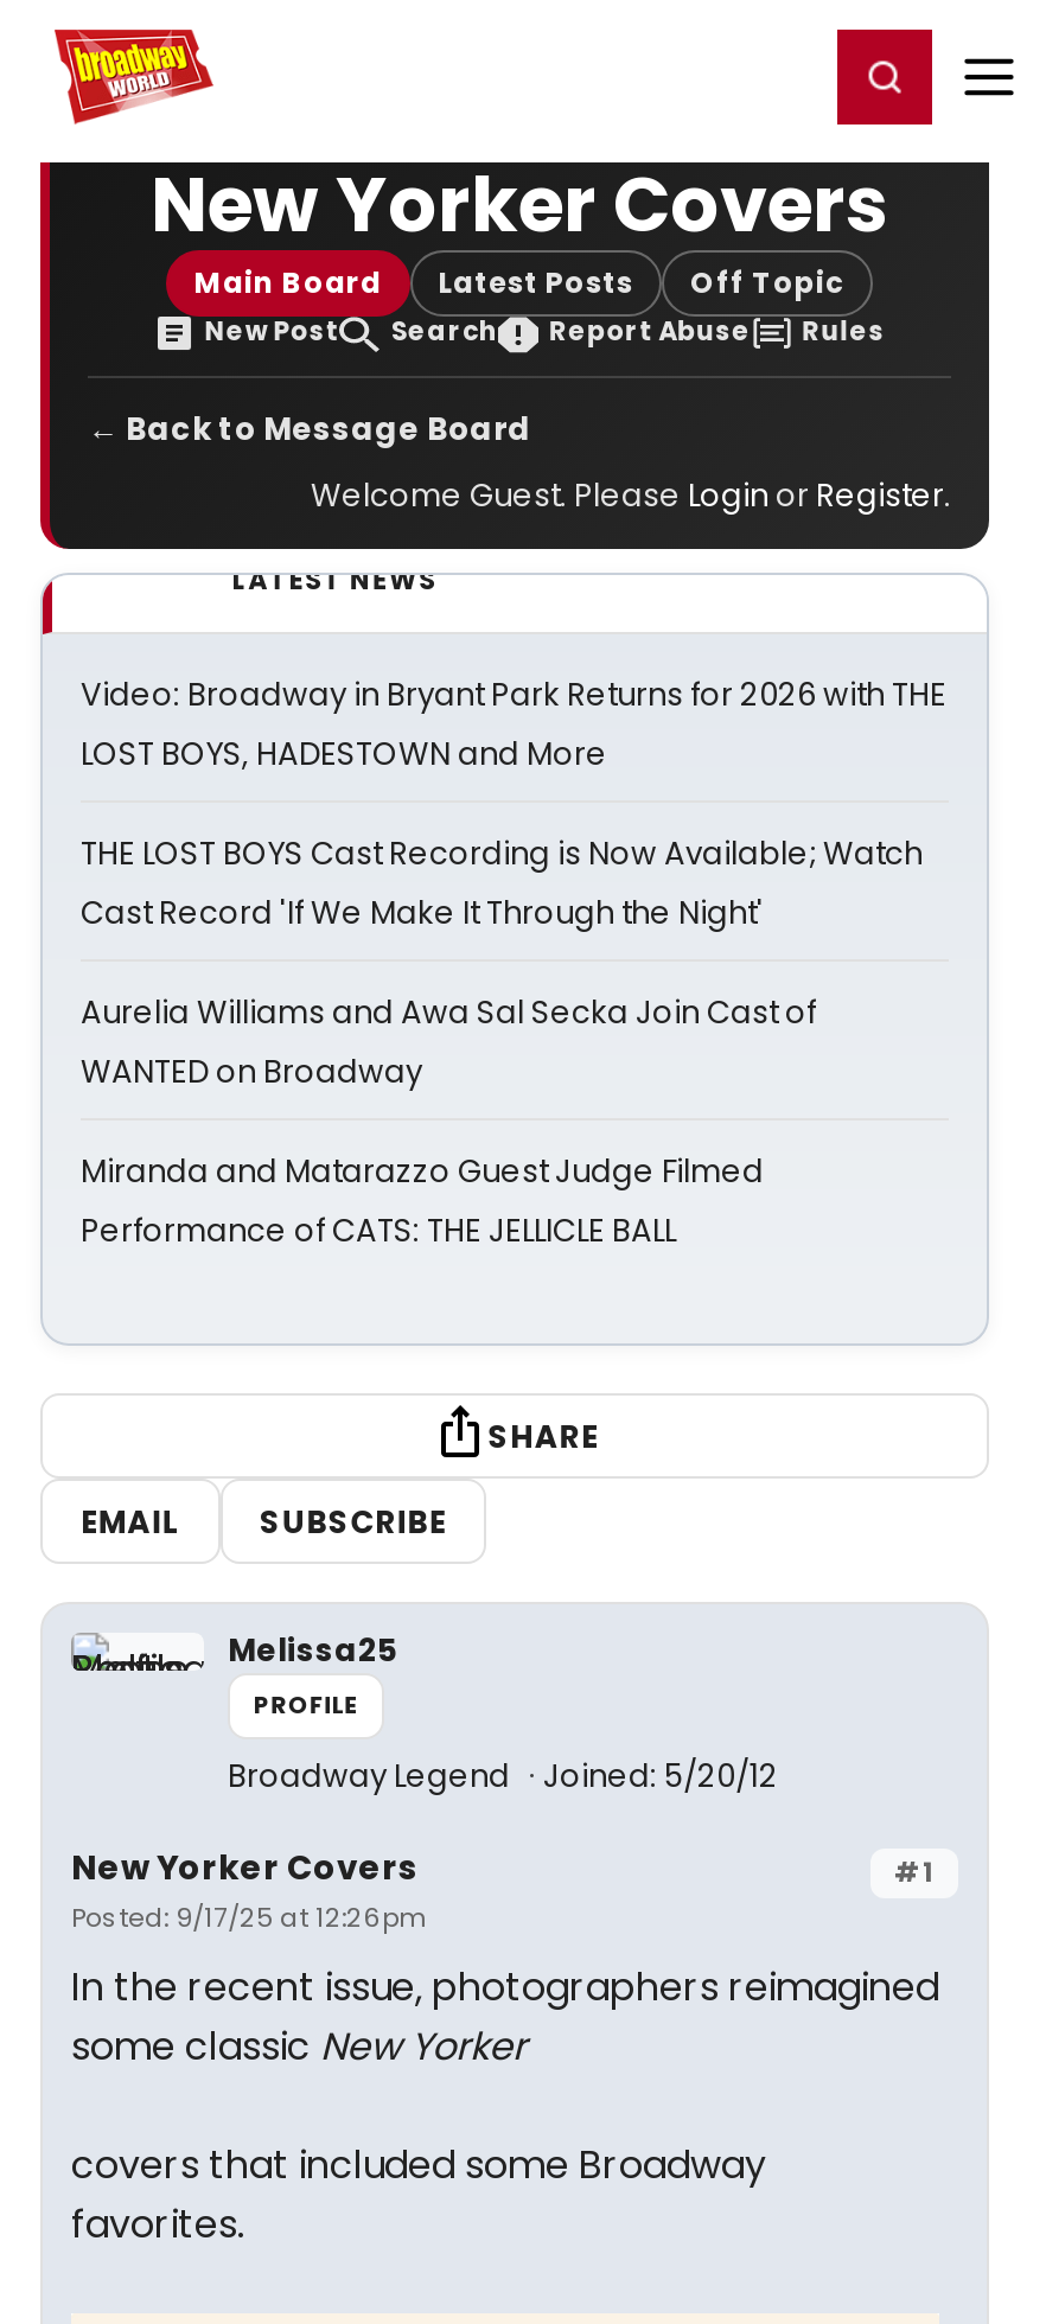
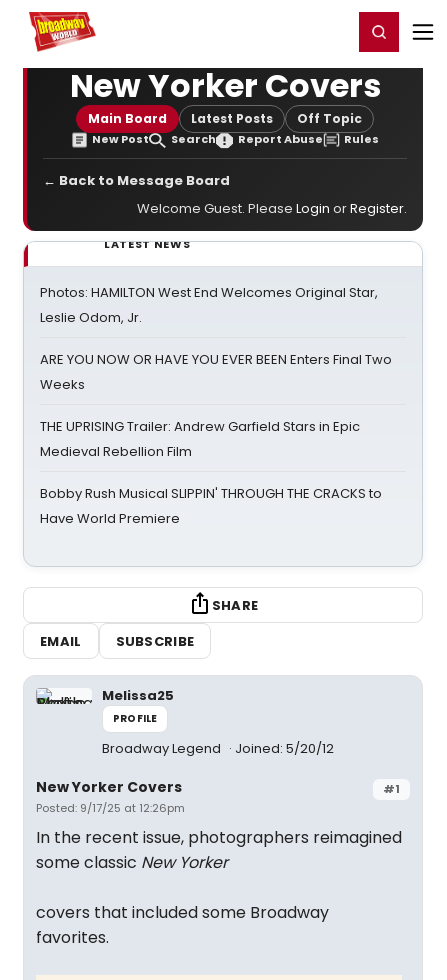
- Video: Broadway in Bryant Park Returns for 2026 with THE
- LOST BOYS, HADESTOWN and More
+ Photos: HAMILTON West End Welcomes Original Star,
+ Leslie Odom, Jr.

- THE LOST BOYS Cast Recording is Now Available; Watch
- Cast Record 'If We Make It Through the Night'
+ ARE YOU NOW OR HAVE YOU EVER BEEN Enters Final Two
+ Weeks

- Aurelia Williams and Awa Sal Secka Join Cast of
- WANTED on Broadway
+ THE UPRISING Trailer: Andrew Garfield Stars in Epic
+ Medieval Rebellion Film

- Miranda and Matarazzo Guest Judge Filmed
- Performance of CATS: THE JELLICLE BALL
+ Bobby Rush Musical SLIPPIN' THROUGH THE CRACKS to
+ Have World Premiere
